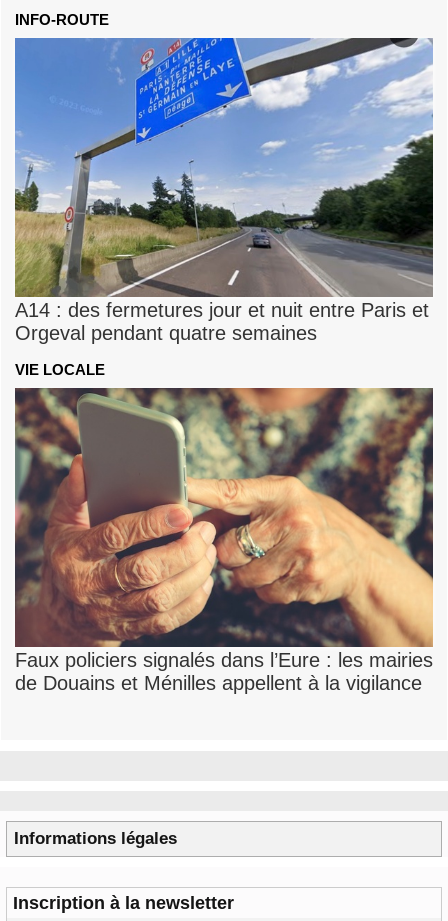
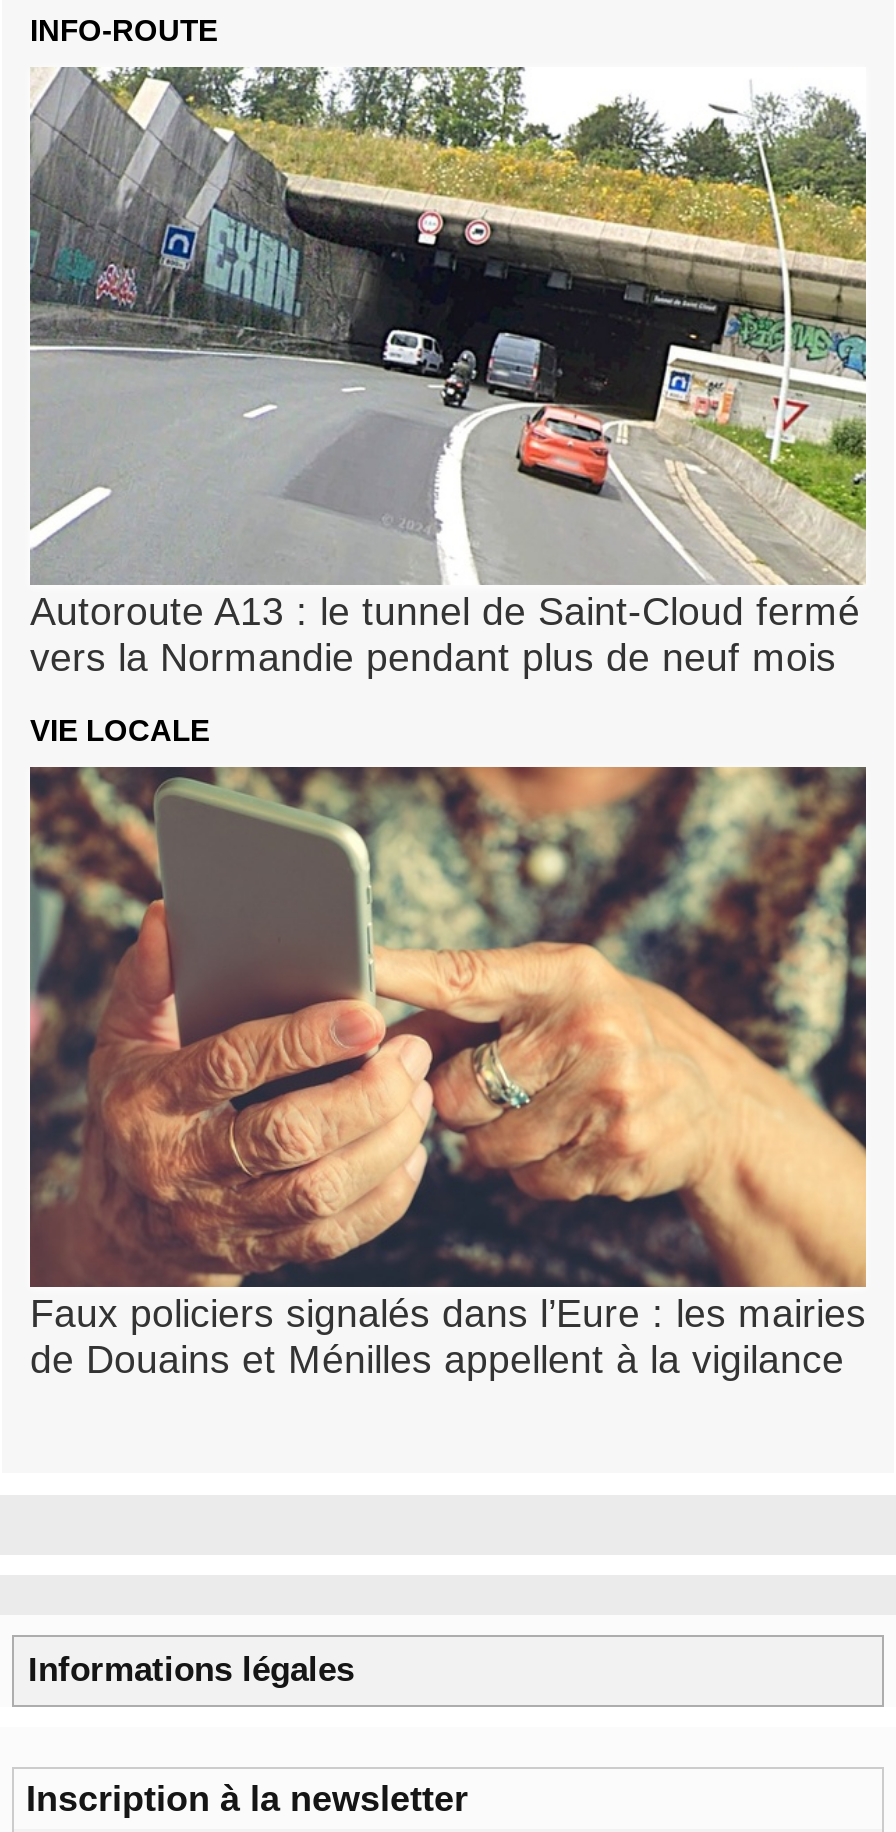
- [image]
- A14 : des fermetures jour et nuit entre Paris et
- Orgeval pendant quatre semaines
+ [image]
+ Autoroute A13 : le tunnel de Saint-Cloud fermé
+ vers la Normandie pendant plus de neuf mois
